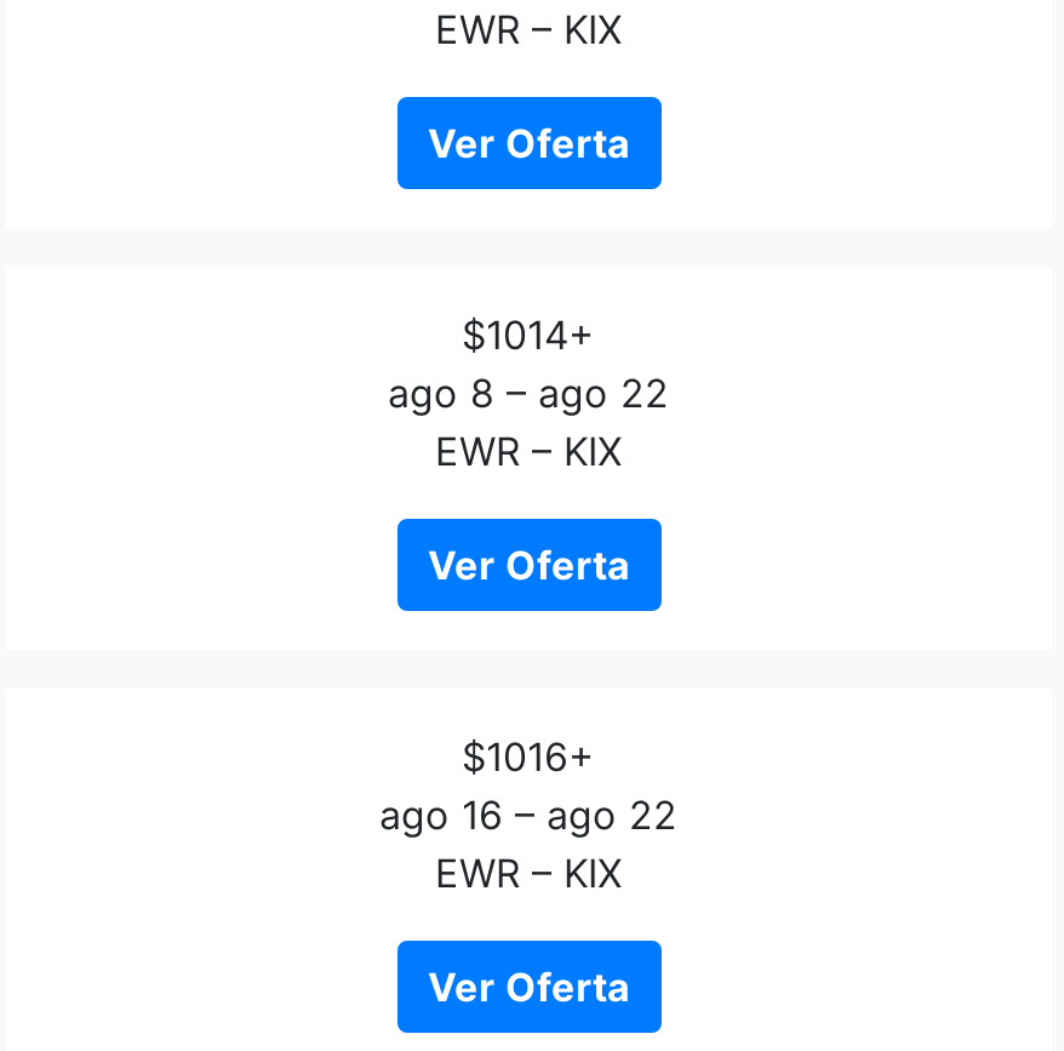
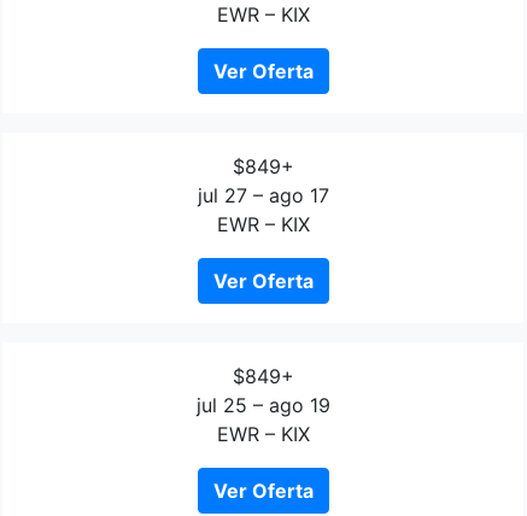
- $1014+
+ $849+

- ago 8 – ago 22
+ jul 27 – ago 17

- $1016+
+ $849+

- ago 16 – ago 22
+ jul 25 – ago 19
